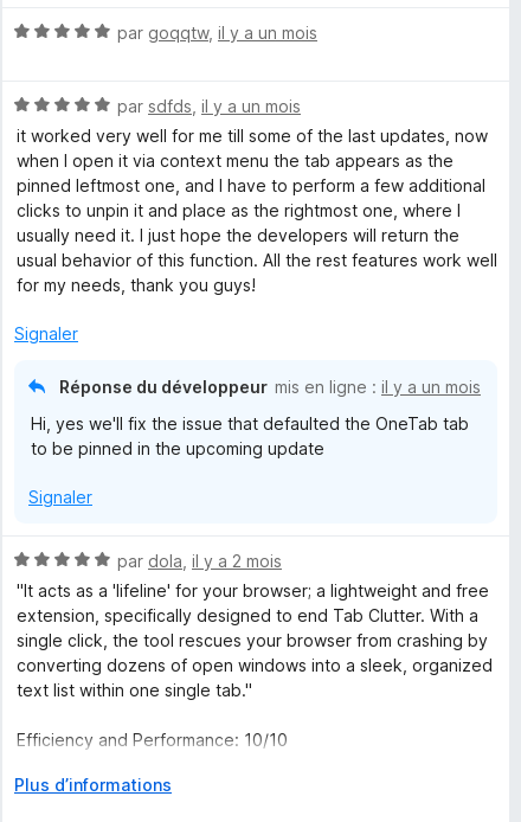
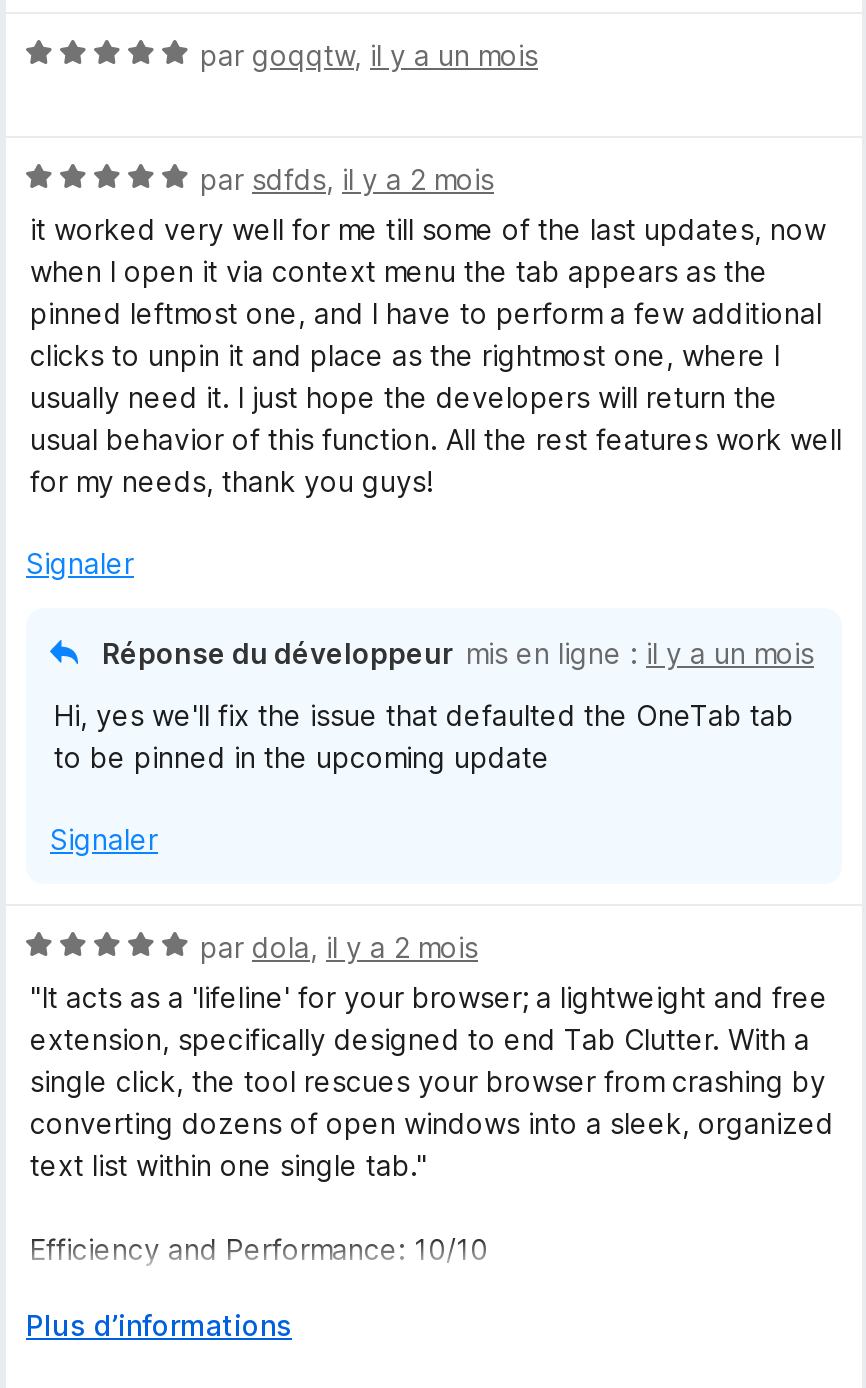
- par sdfds, il y a un mois
+ par sdfds, il y a 2 mois
